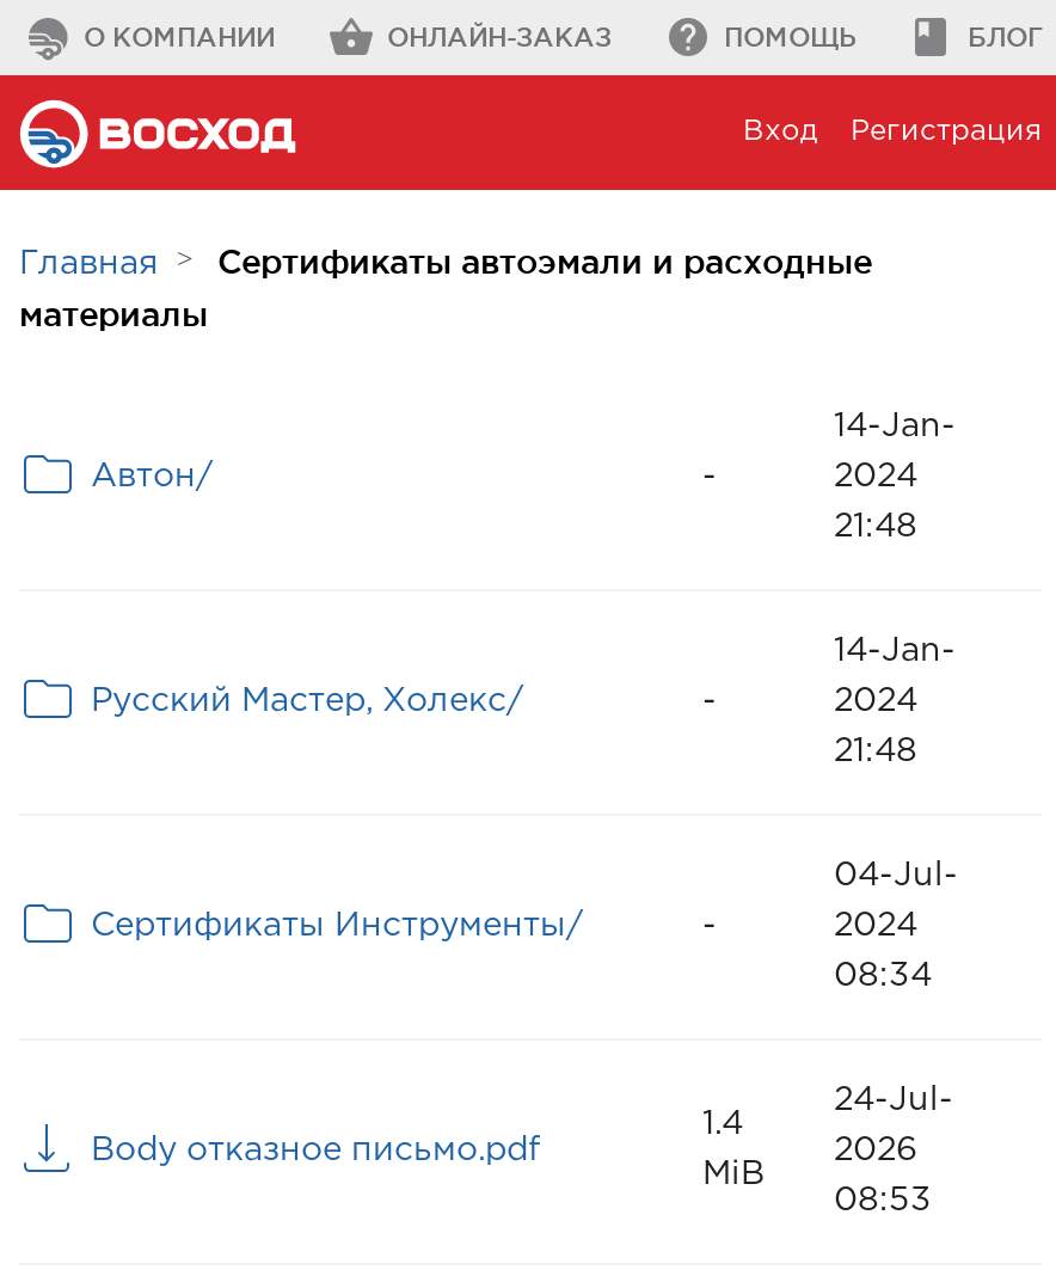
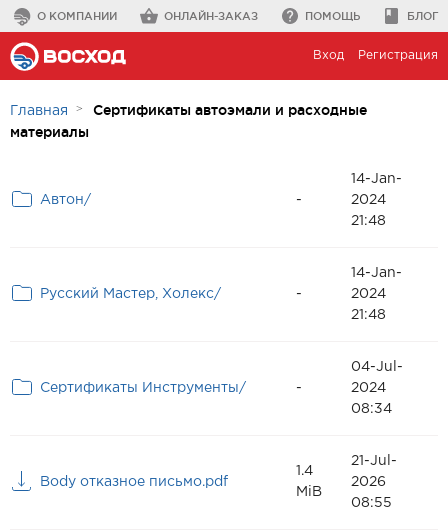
- 24-Jul-
+ 21-Jul-

- 08:53
+ 08:55
